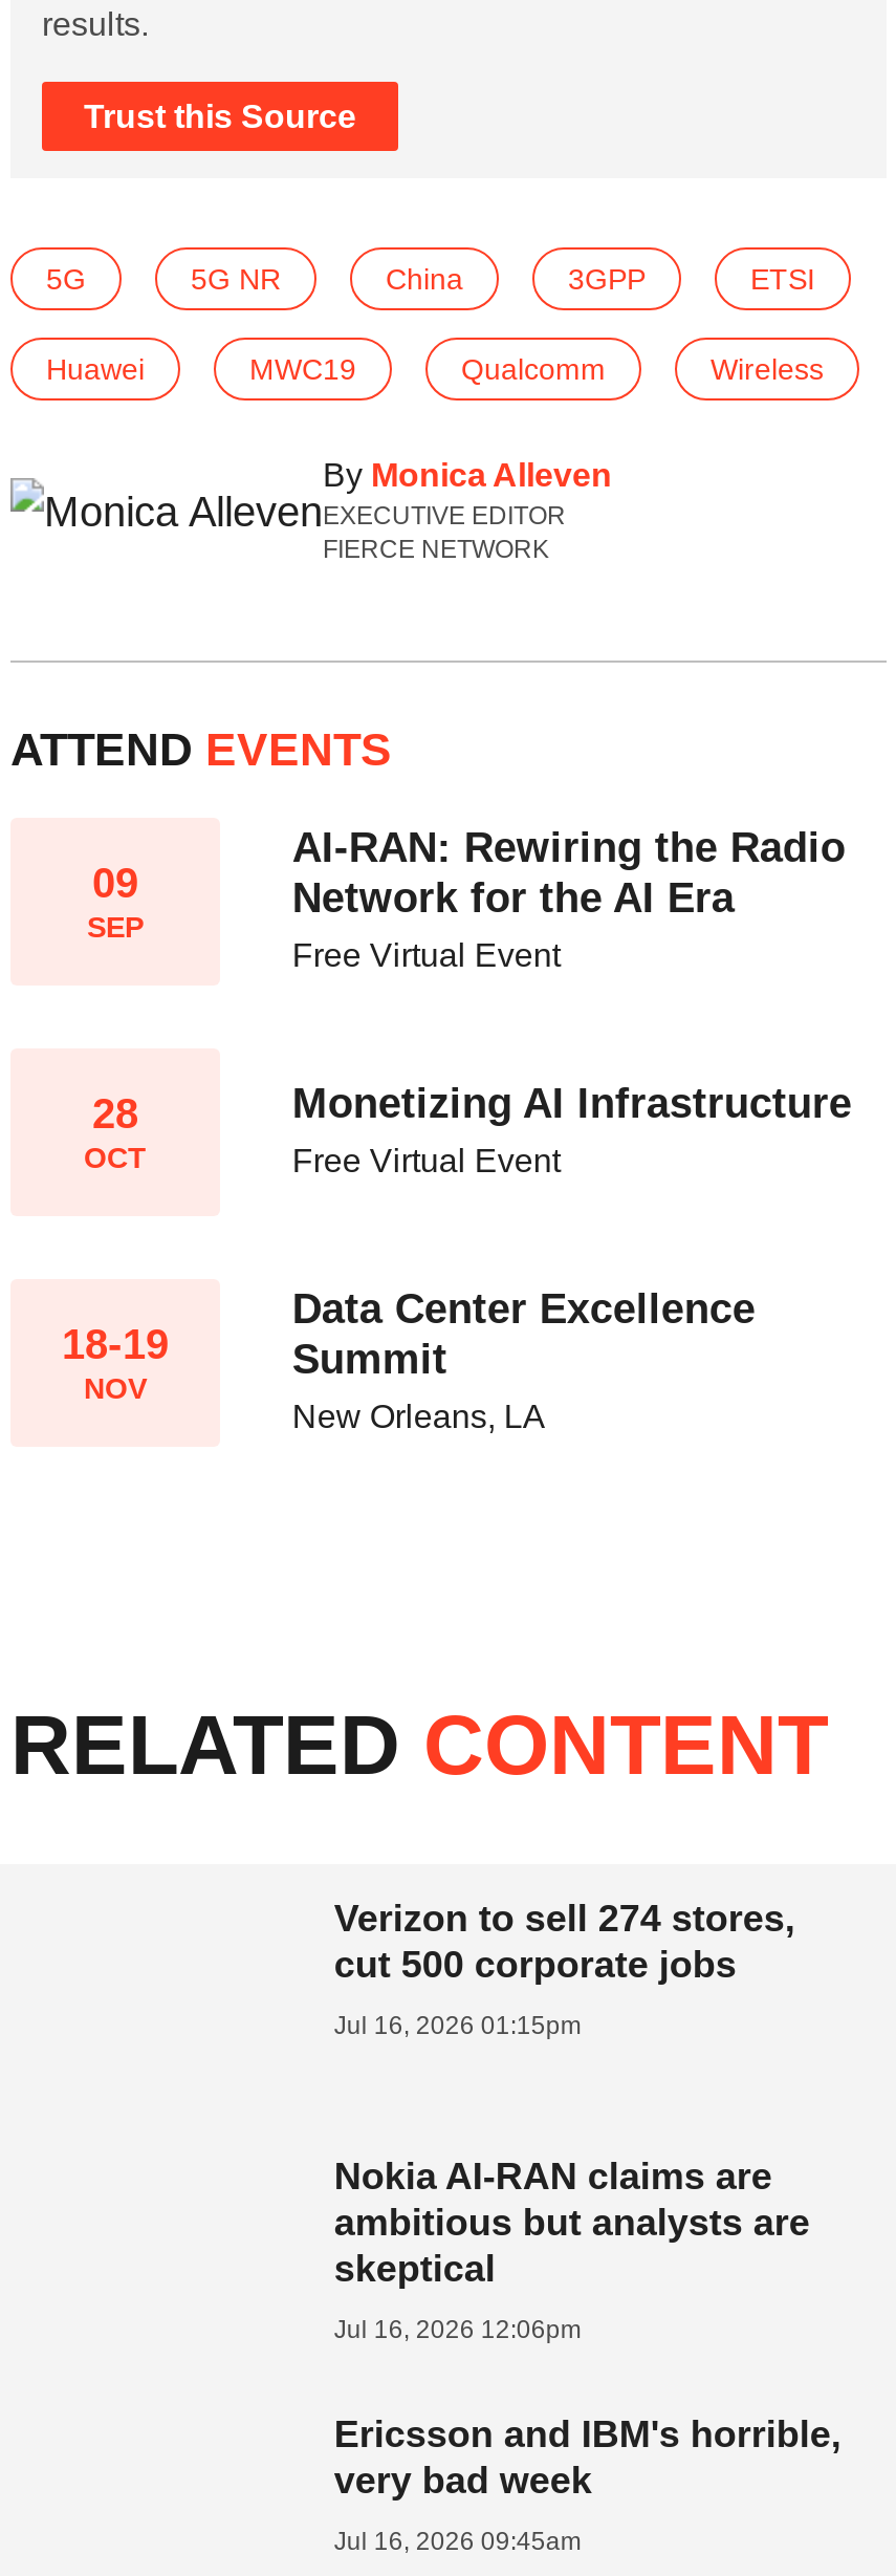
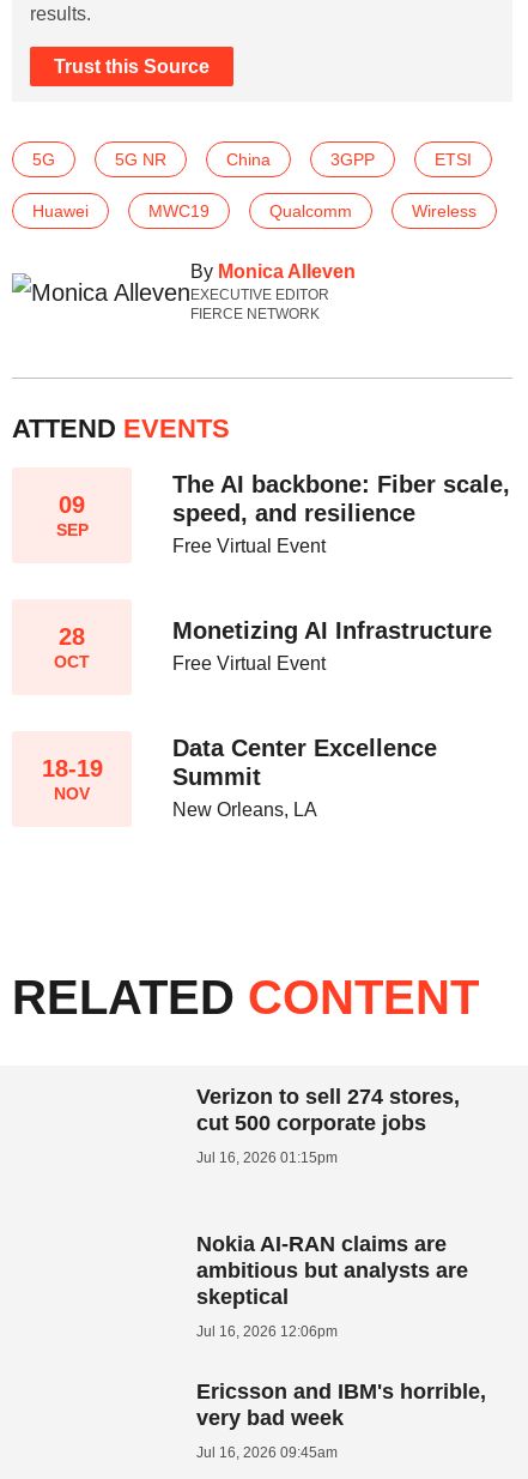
- AI-RAN: Rewiring the Radio
- Network for the AI Era
+ The AI backbone: Fiber scale,
+ speed, and resilience
